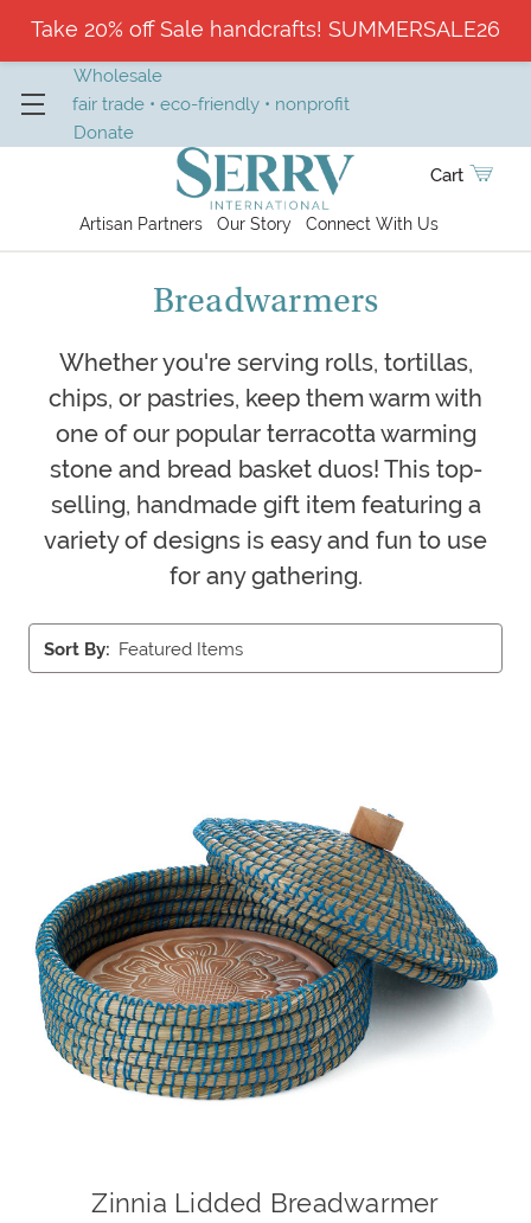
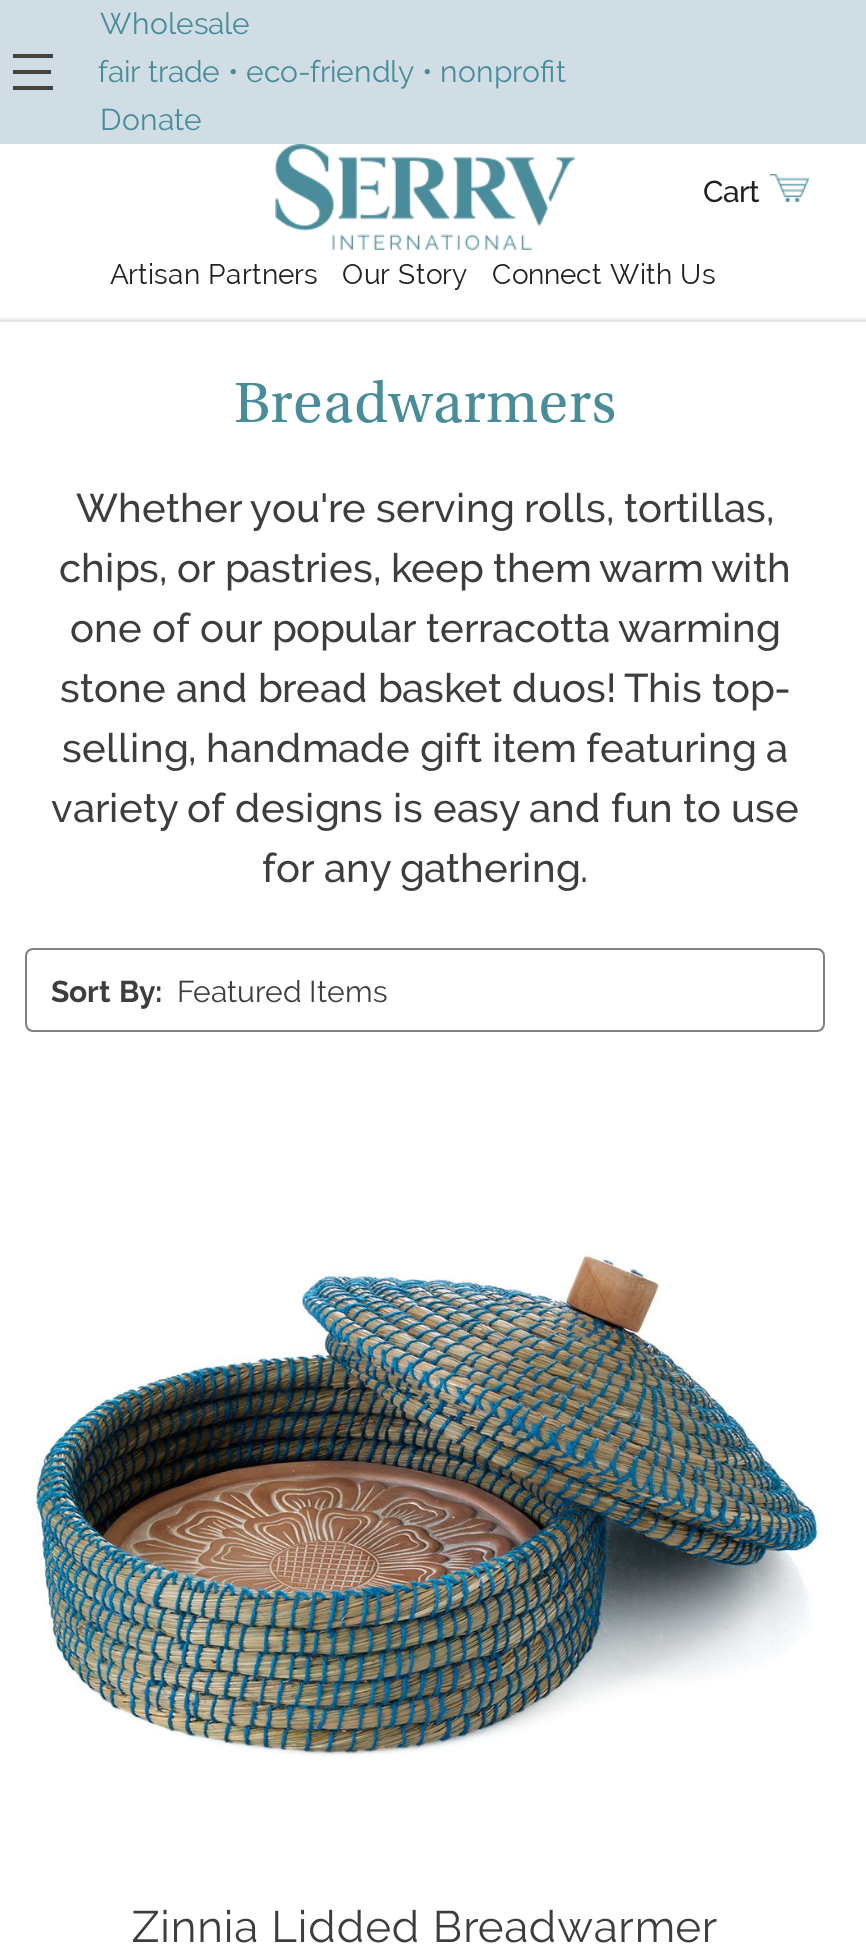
- Take 20% off Sale handcrafts! SUMMERSALE26
